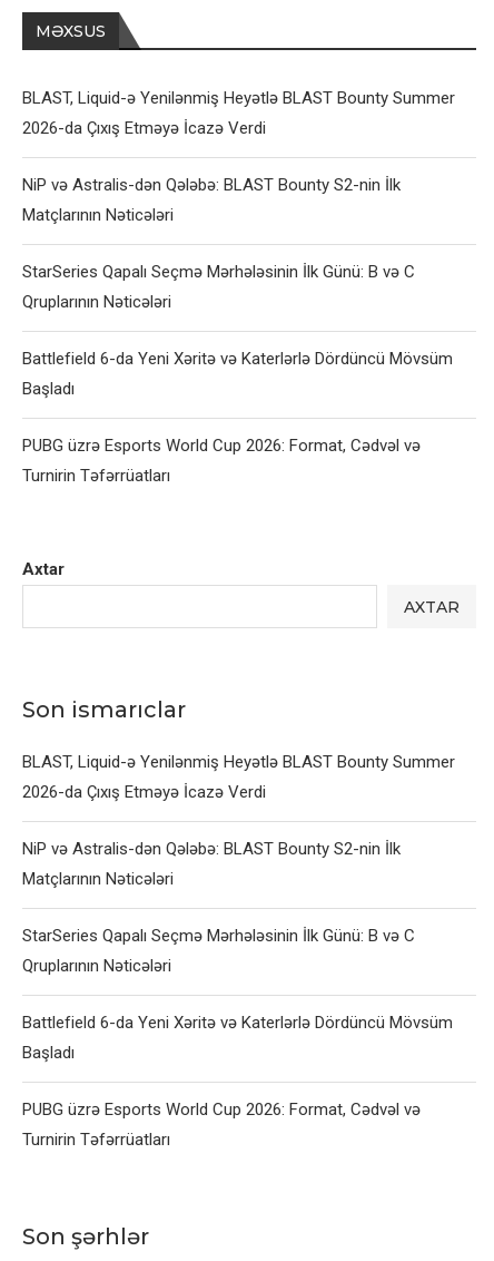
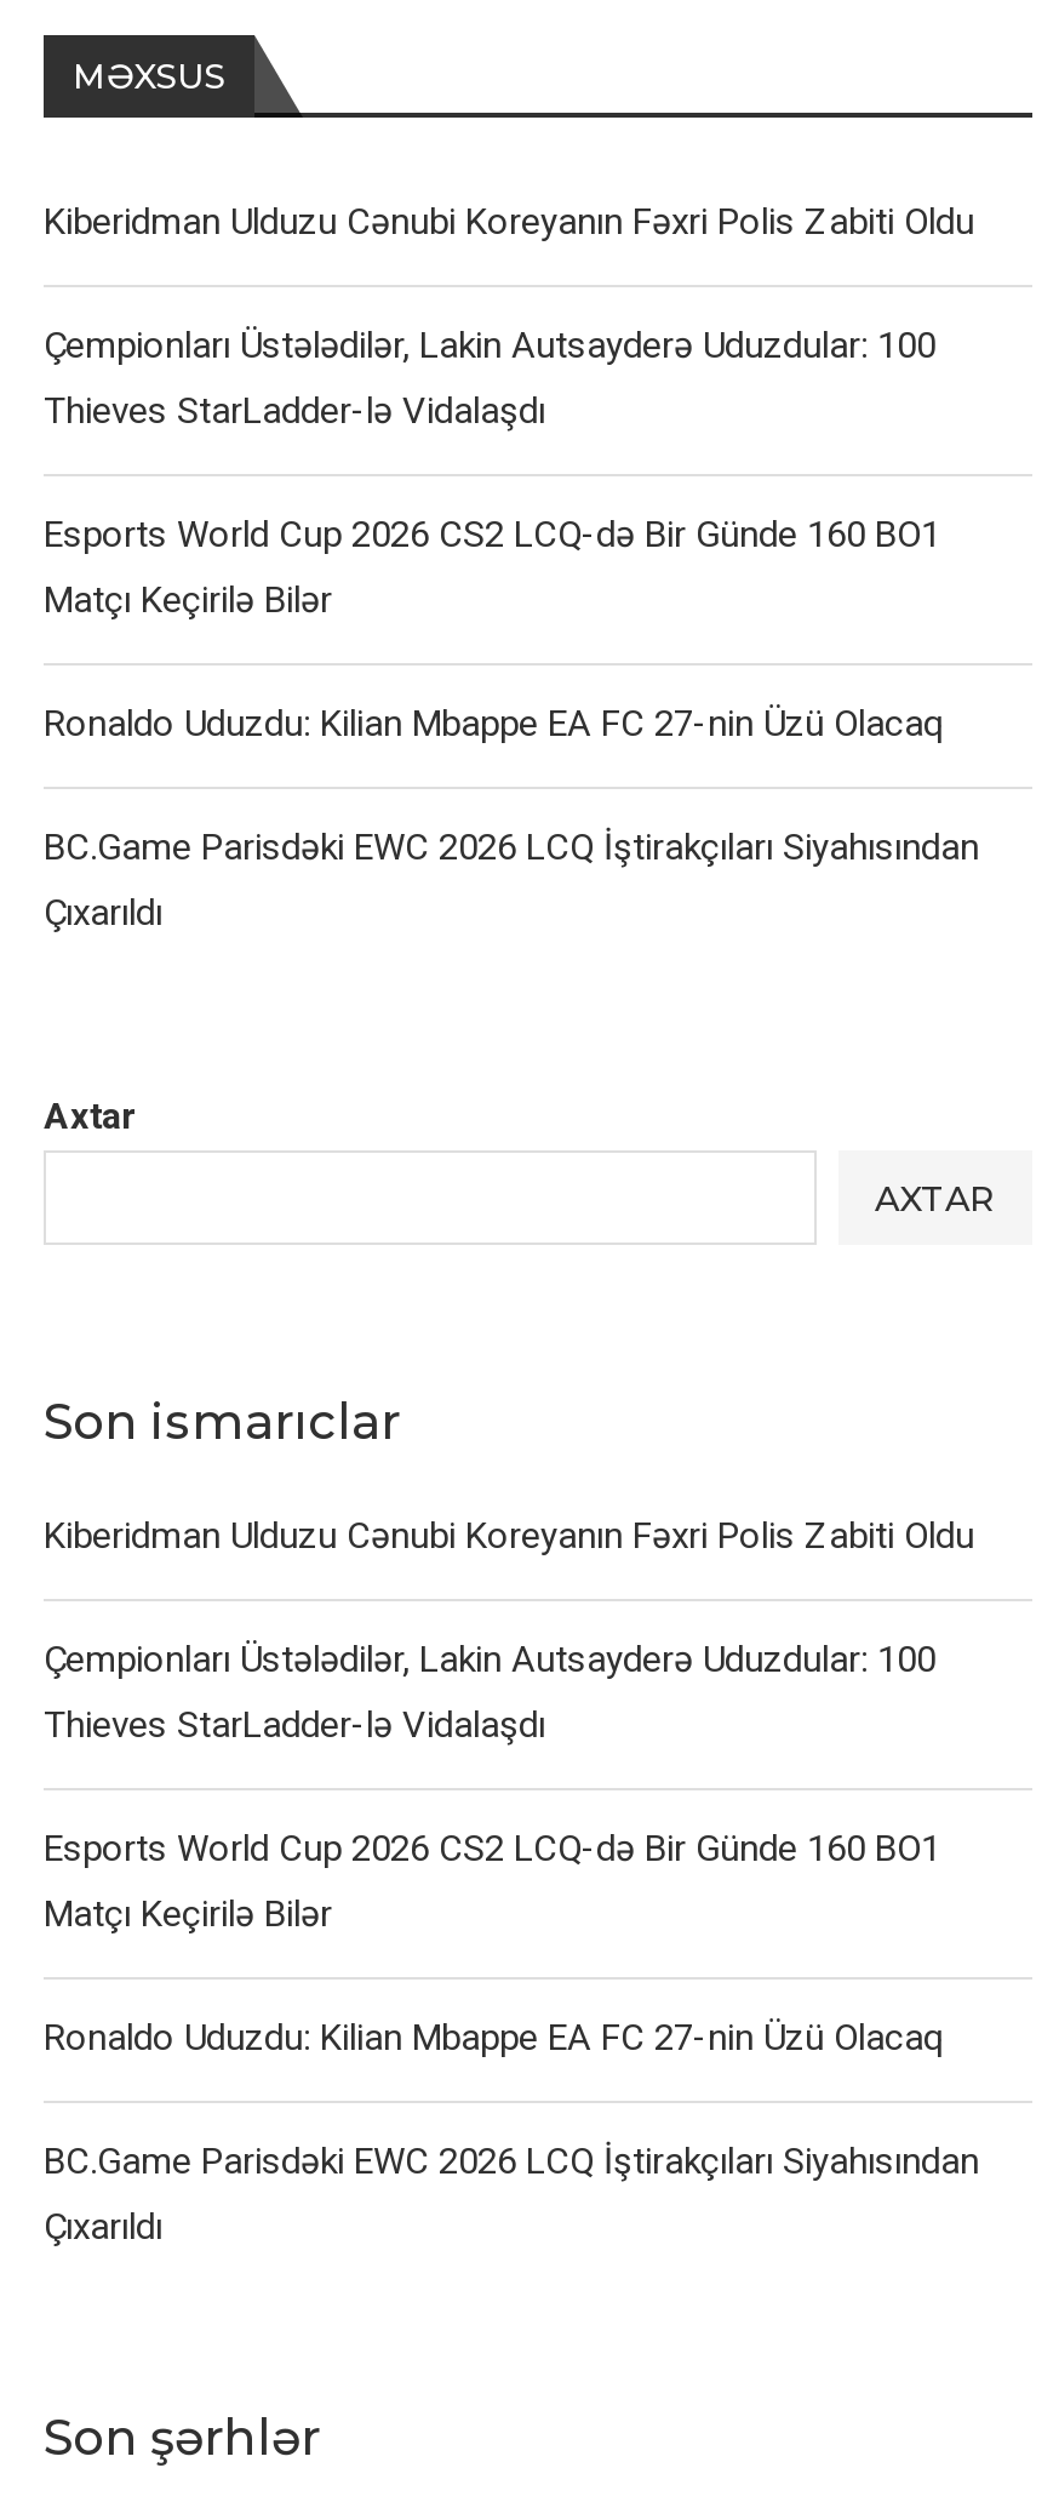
- BLAST, Liquid-ə Yenilənmiş Heyətlə BLAST Bounty Summer
- 2026-da Çıxış Etməyə İcazə Verdi
- NiP və Astralis-dən Qələbə: BLAST Bounty S2-nin İlk
- Matçlarının Nəticələri
- StarSeries Qapalı Seçmə Mərhələsinin İlk Günü: B və C
- Qruplarının Nəticələri
- Battlefield 6-da Yeni Xəritə və Katerlərlə Dördüncü Mövsüm
- Başladı
- PUBG üzrə Esports World Cup 2026: Format, Cədvəl və
- Turnirin Təfərrüatları
+ Kiberidman Ulduzu Cənubi Koreyanın Fəxri Polis Zabiti Oldu
+ Çempionları Üstələdilər, Lakin Autsayderə Uduzdular: 100
+ Thieves StarLadder-lə Vidalaşdı
+ Esports World Cup 2026 CS2 LCQ-də Bir Günde 160 BO1
+ Matçı Keçirilə Bilər
+ Ronaldo Uduzdu: Kilian Mbappe EA FC 27-nin Üzü Olacaq
+ BC.Game Parisdəki EWC 2026 LCQ İştirakçıları Siyahısından
+ Çıxarıldı

- BLAST, Liquid-ə Yenilənmiş Heyətlə BLAST Bounty Summer
- 2026-da Çıxış Etməyə İcazə Verdi
- NiP və Astralis-dən Qələbə: BLAST Bounty S2-nin İlk
- Matçlarının Nəticələri
- StarSeries Qapalı Seçmə Mərhələsinin İlk Günü: B və C
- Qruplarının Nəticələri
- Battlefield 6-da Yeni Xəritə və Katerlərlə Dördüncü Mövsüm
- Başladı
- PUBG üzrə Esports World Cup 2026: Format, Cədvəl və
- Turnirin Təfərrüatları
+ Kiberidman Ulduzu Cənubi Koreyanın Fəxri Polis Zabiti Oldu
+ Çempionları Üstələdilər, Lakin Autsayderə Uduzdular: 100
+ Thieves StarLadder-lə Vidalaşdı
+ Esports World Cup 2026 CS2 LCQ-də Bir Günde 160 BO1
+ Matçı Keçirilə Bilər
+ Ronaldo Uduzdu: Kilian Mbappe EA FC 27-nin Üzü Olacaq
+ BC.Game Parisdəki EWC 2026 LCQ İştirakçıları Siyahısından
+ Çıxarıldı
